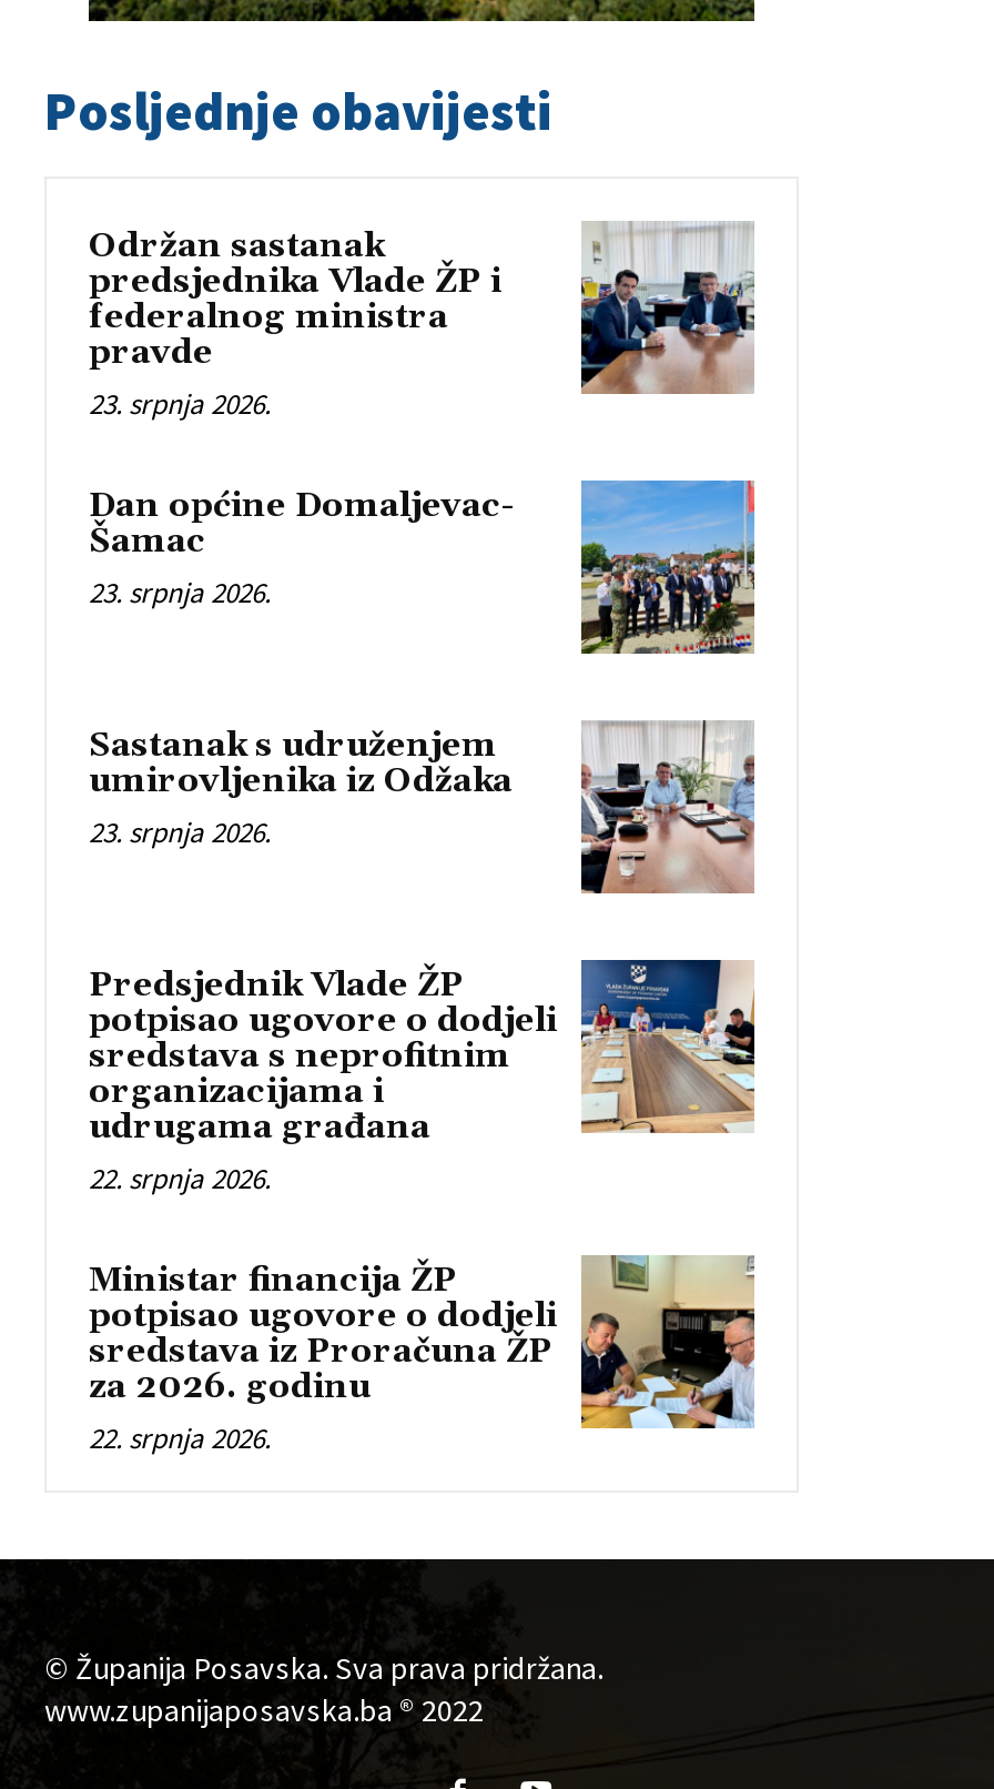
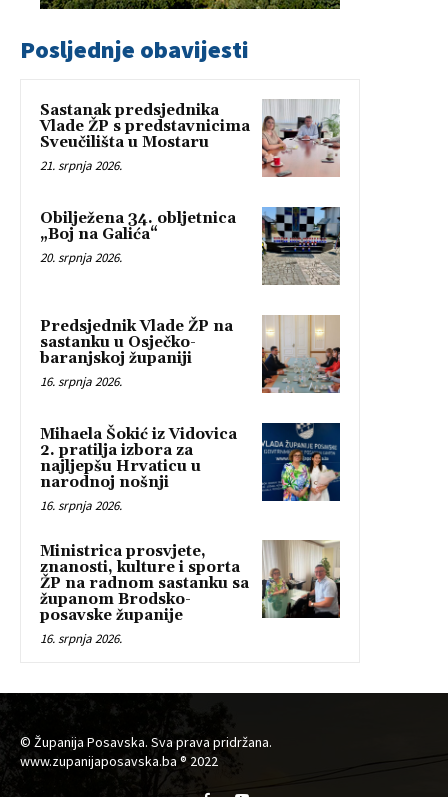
- [image]
- Održan sastanak
- predsjednika Vlade ŽP i
- federalnog ministra
- pravde
- 23. srpnja 2026.
+ [image]
+ Sastanak predsjednika
+ Vlade ŽP s predstavnicima
+ Sveučilišta u Mostaru
+ 21. srpnja 2026.

- [image]
- Dan općine Domaljevac-
- Šamac
- 23. srpnja 2026.
+ [image]
+ Obilježena 34. obljetnica
+ „Boj na Galića“
+ 20. srpnja 2026.

- [image]
- Sastanak s udruženjem
- umirovljenika iz Odžaka
- 23. srpnja 2026.
+ [image]
+ Predsjednik Vlade ŽP na
+ sastanku u Osječko-
+ baranjskoj županiji
+ 16. srpnja 2026.

- [image]
- Predsjednik Vlade ŽP
- potpisao ugovore o dodjeli
- sredstava s neprofitnim
- organizacijama i
- udrugama građana
- 22. srpnja 2026.
+ [image]
+ Mihaela Šokić iz Vidovica
+ 2. pratilja izbora za
+ najljepšu Hrvaticu u
+ narodnoj nošnji
+ 16. srpnja 2026.

- [image]
- Ministar financija ŽP
- potpisao ugovore o dodjeli
- sredstava iz Proračuna ŽP
- za 2026. godinu
- 22. srpnja 2026.
+ [image]
+ Ministrica prosvjete,
+ znanosti, kulture i sporta
+ ŽP na radnom sastanku sa
+ županom Brodsko-
+ posavske županije
+ 16. srpnja 2026.
